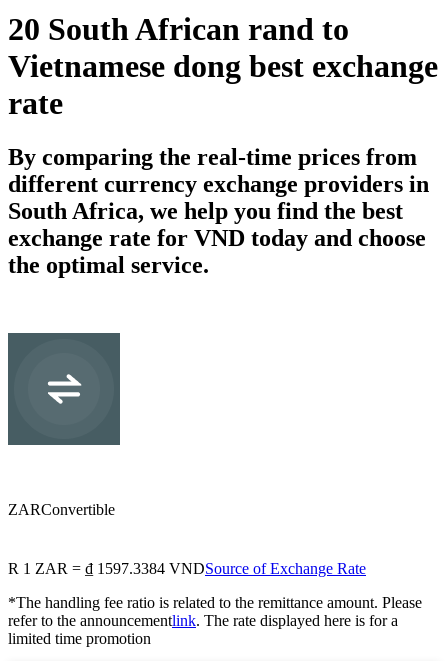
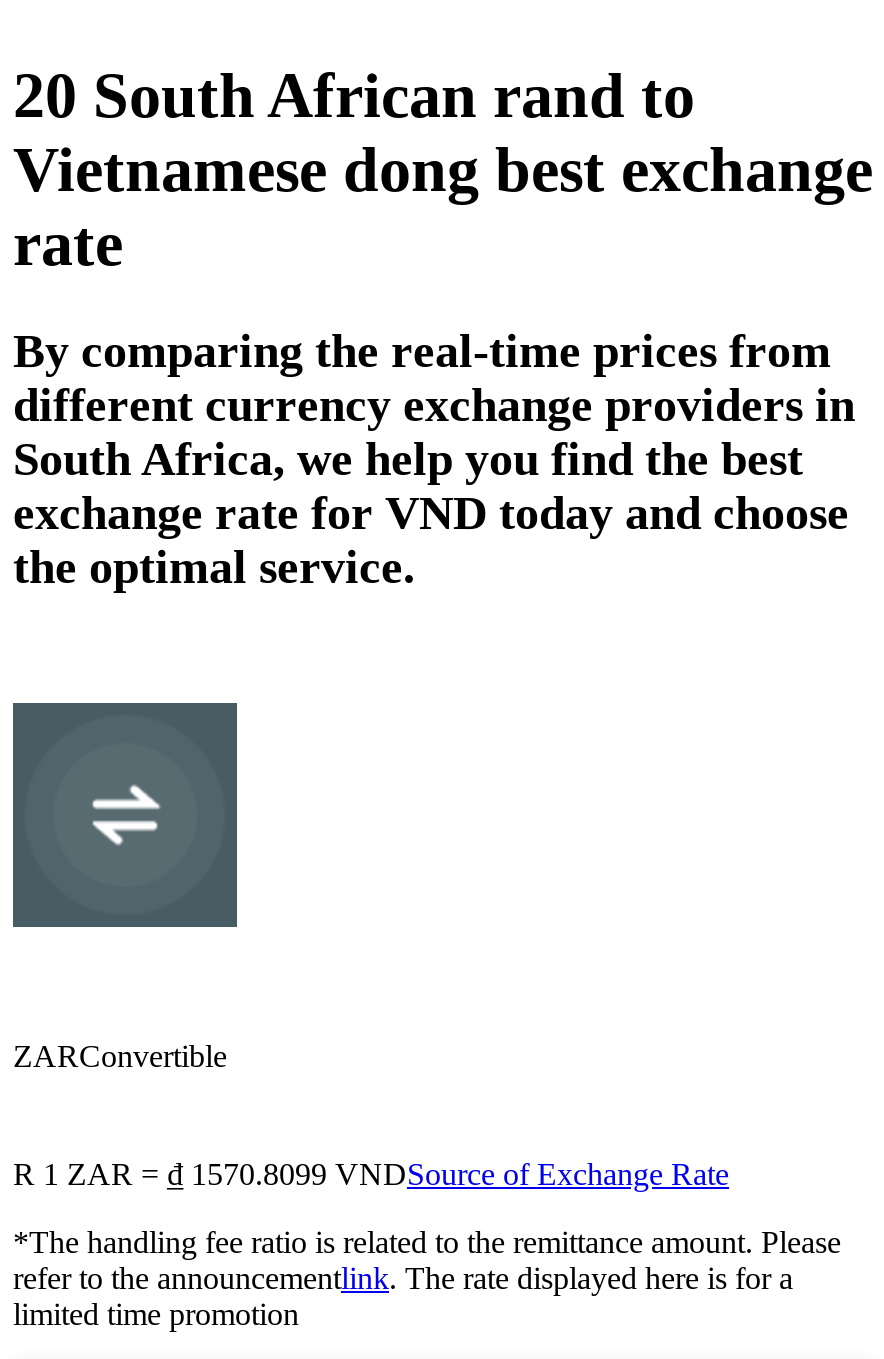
- R 1 ZAR = ₫ 1597.3384 VNDSource of Exchange Rate
+ R 1 ZAR = ₫ 1570.8099 VNDSource of Exchange Rate
